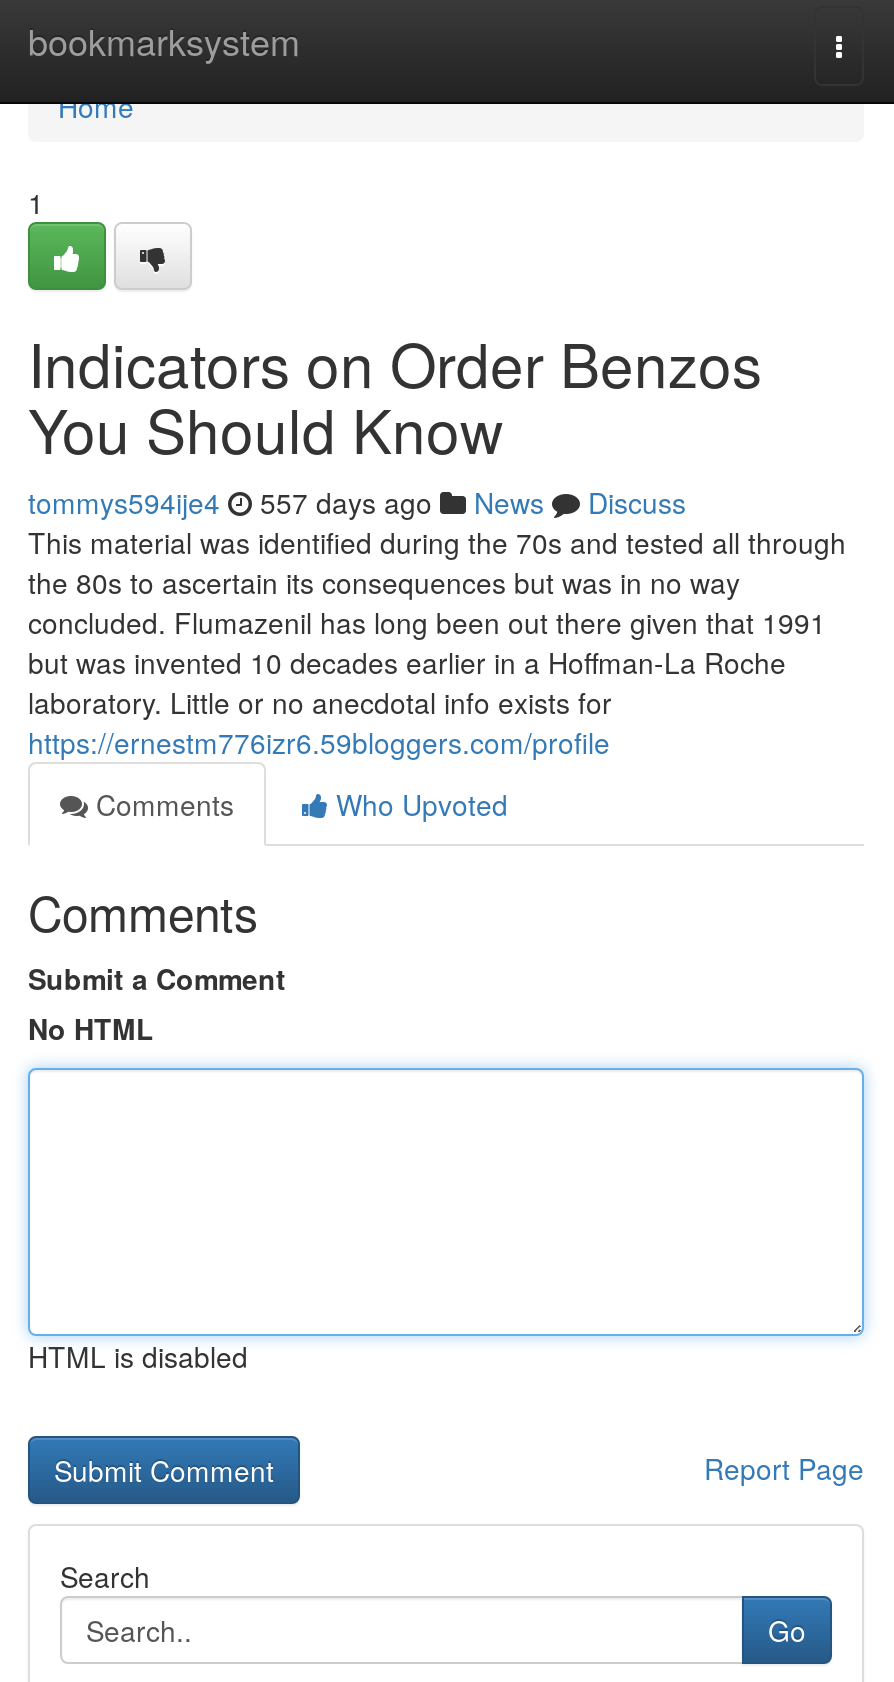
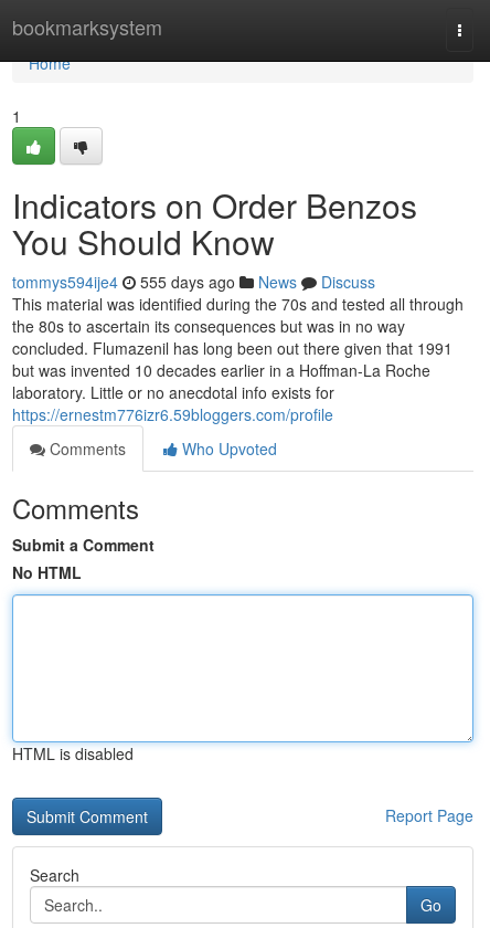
- tommys594ije4 557 days ago News Discuss
+ tommys594ije4 555 days ago News Discuss
